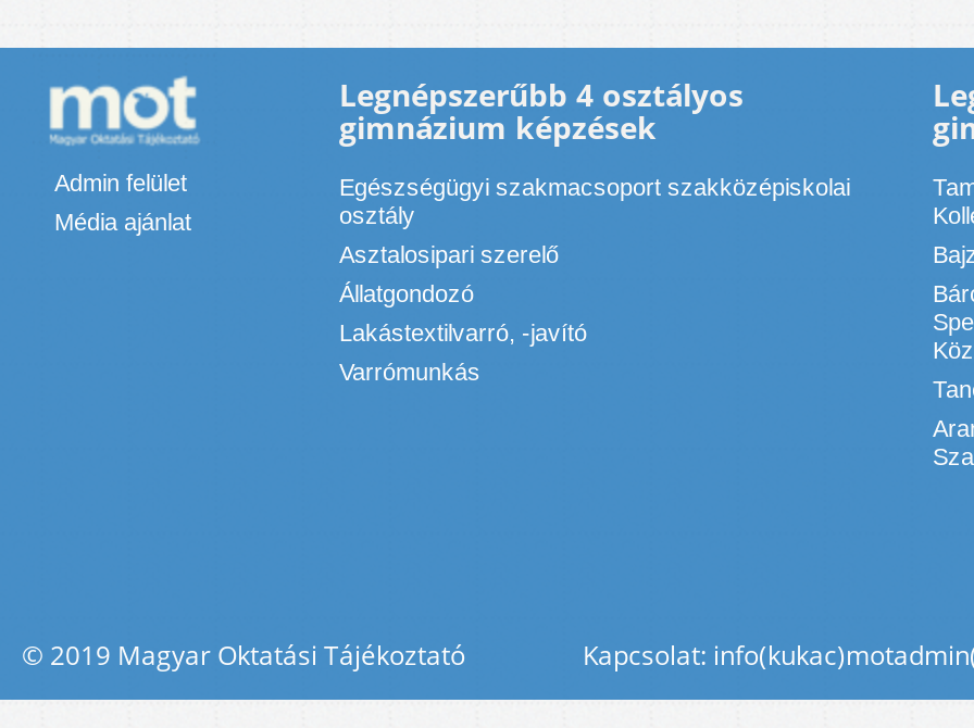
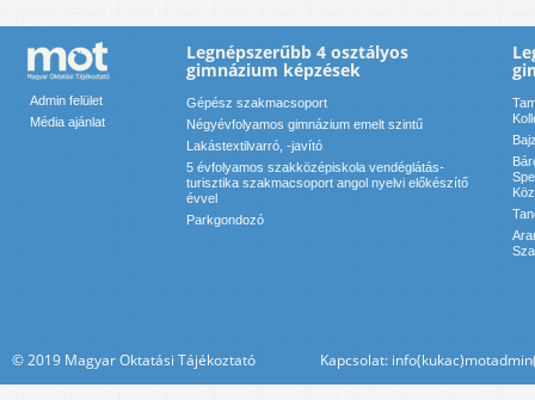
- Egészségügyi szakmacsoport szakközépiskolai
- osztály
- Asztalosipari szerelő
- Állatgondozó
+ Gépész szakmacsoport
+ Négyévfolyamos gimnázium emelt szintű

moved up: Lakástextilvarró, -javító

- Varrómunkás
+ 5 évfolyamos szakközépiskola vendéglátás-
+ turisztika szakmacsoport angol nyelvi előkészítő
+ évvel
+ Parkgondozó
